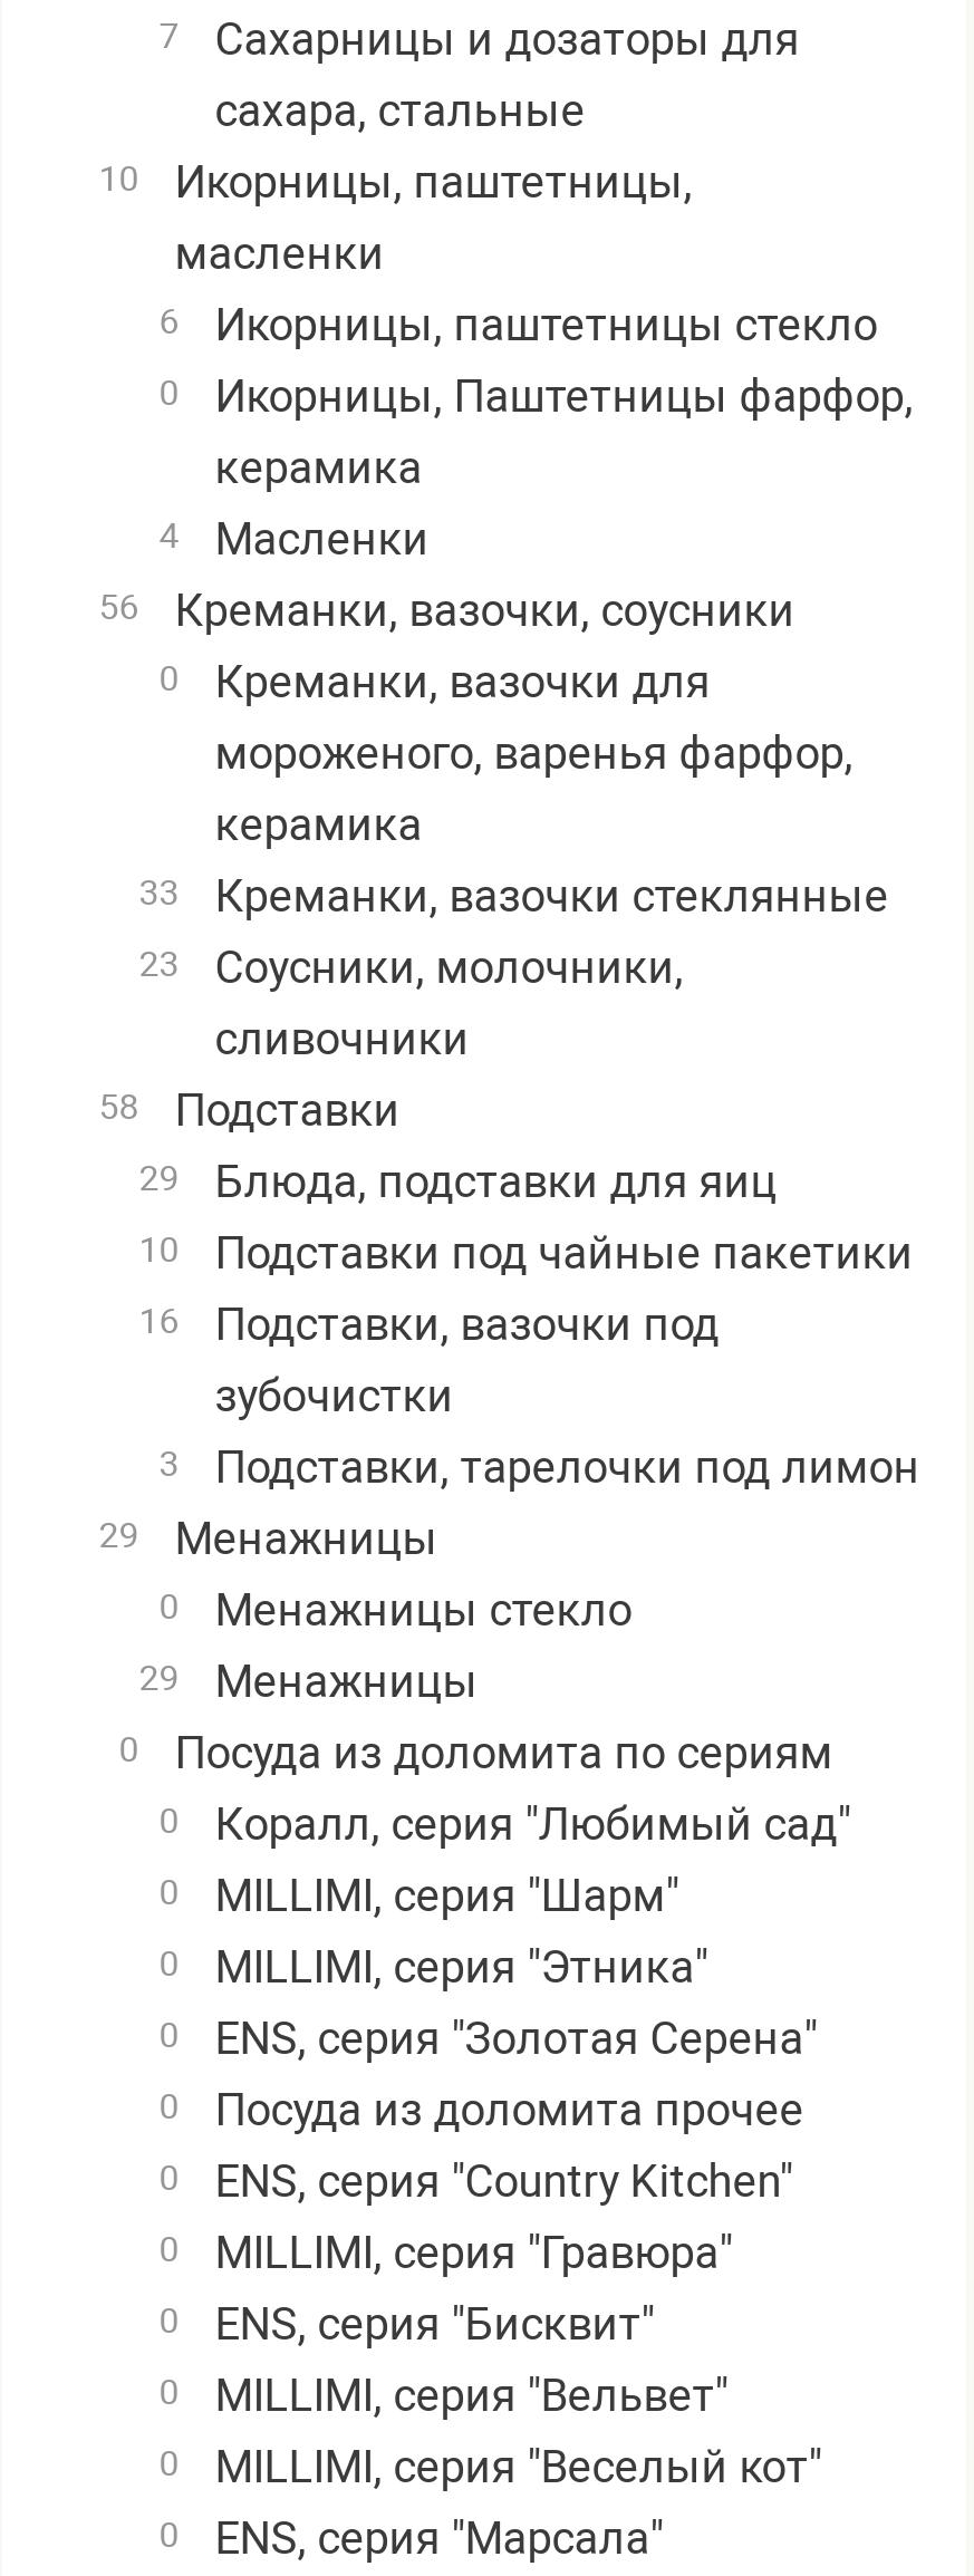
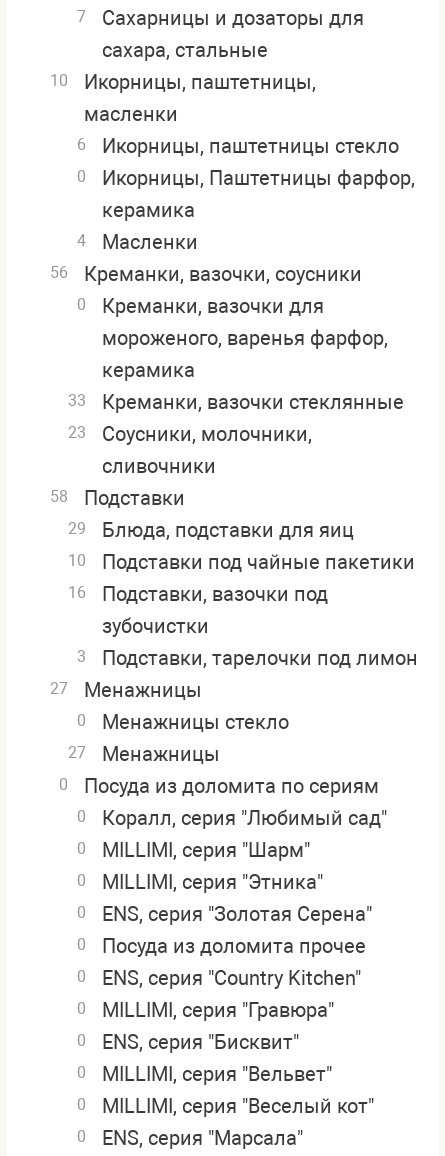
- 29 Менажницы
+ 27 Менажницы

- 29 Менажницы
+ 27 Менажницы
